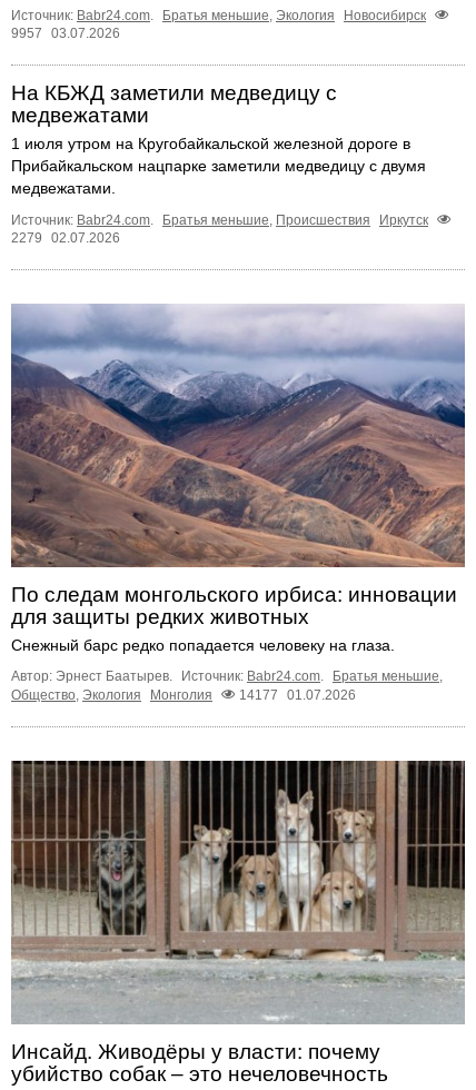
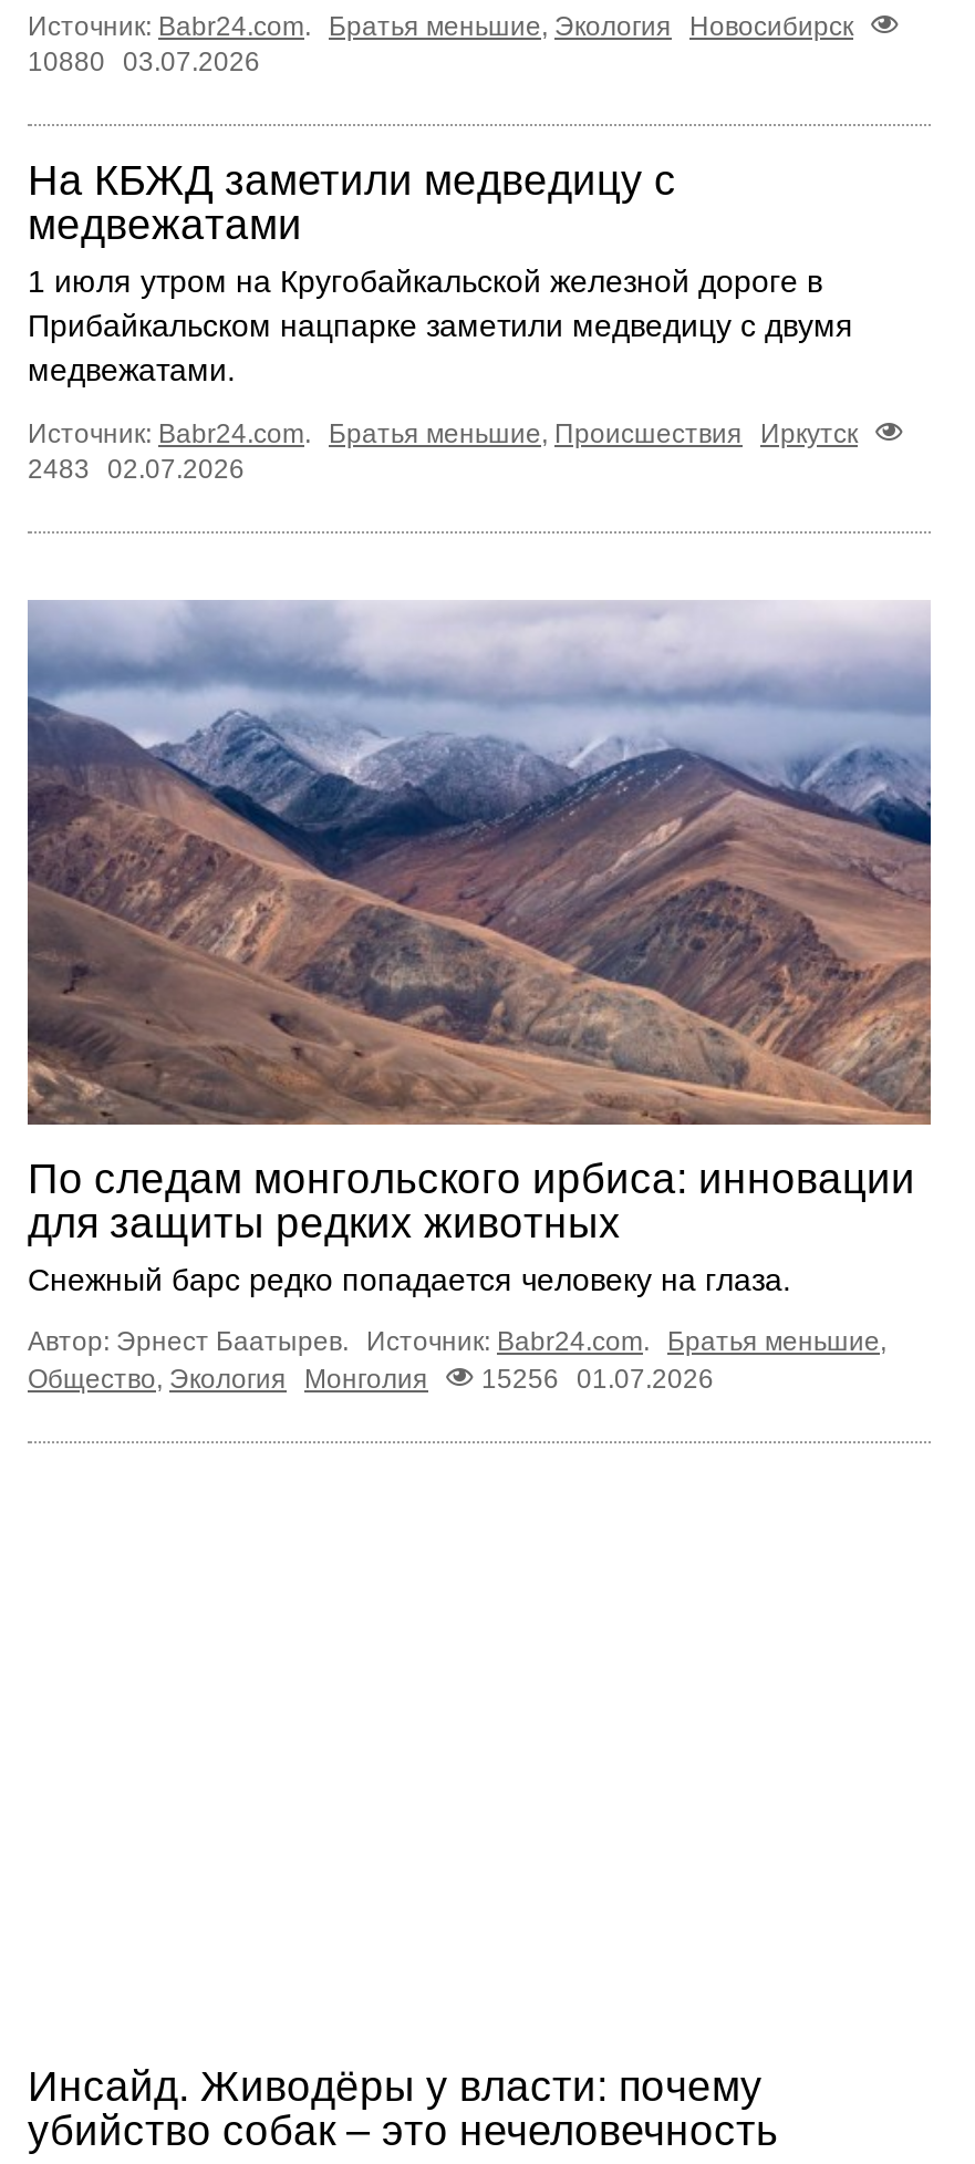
- 9957 03.07.2026
+ 10880 03.07.2026

- 2279 02.07.2026
+ 2483 02.07.2026

- Общество, Экология Монголия 14177 01.07.2026
+ Общество, Экология Монголия 15256 01.07.2026

- [image]
